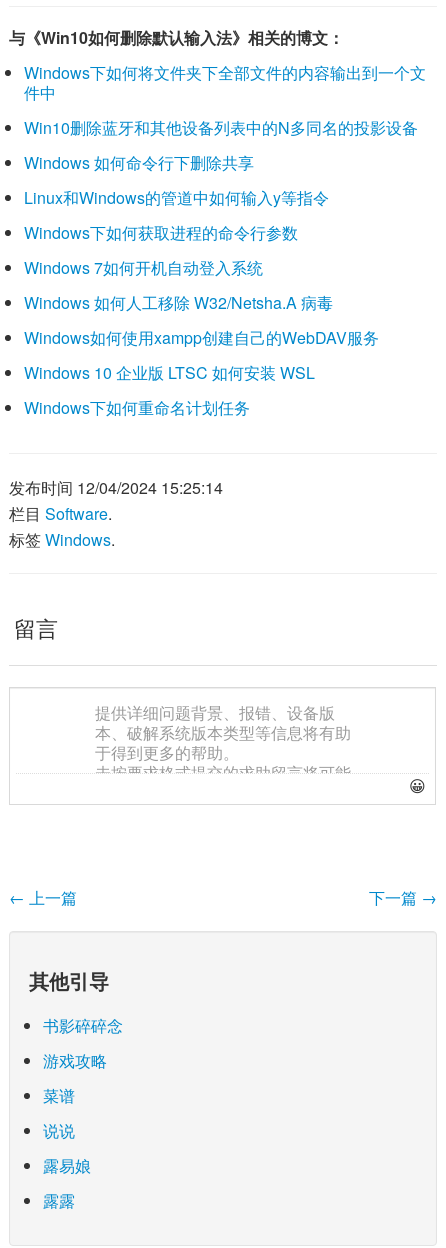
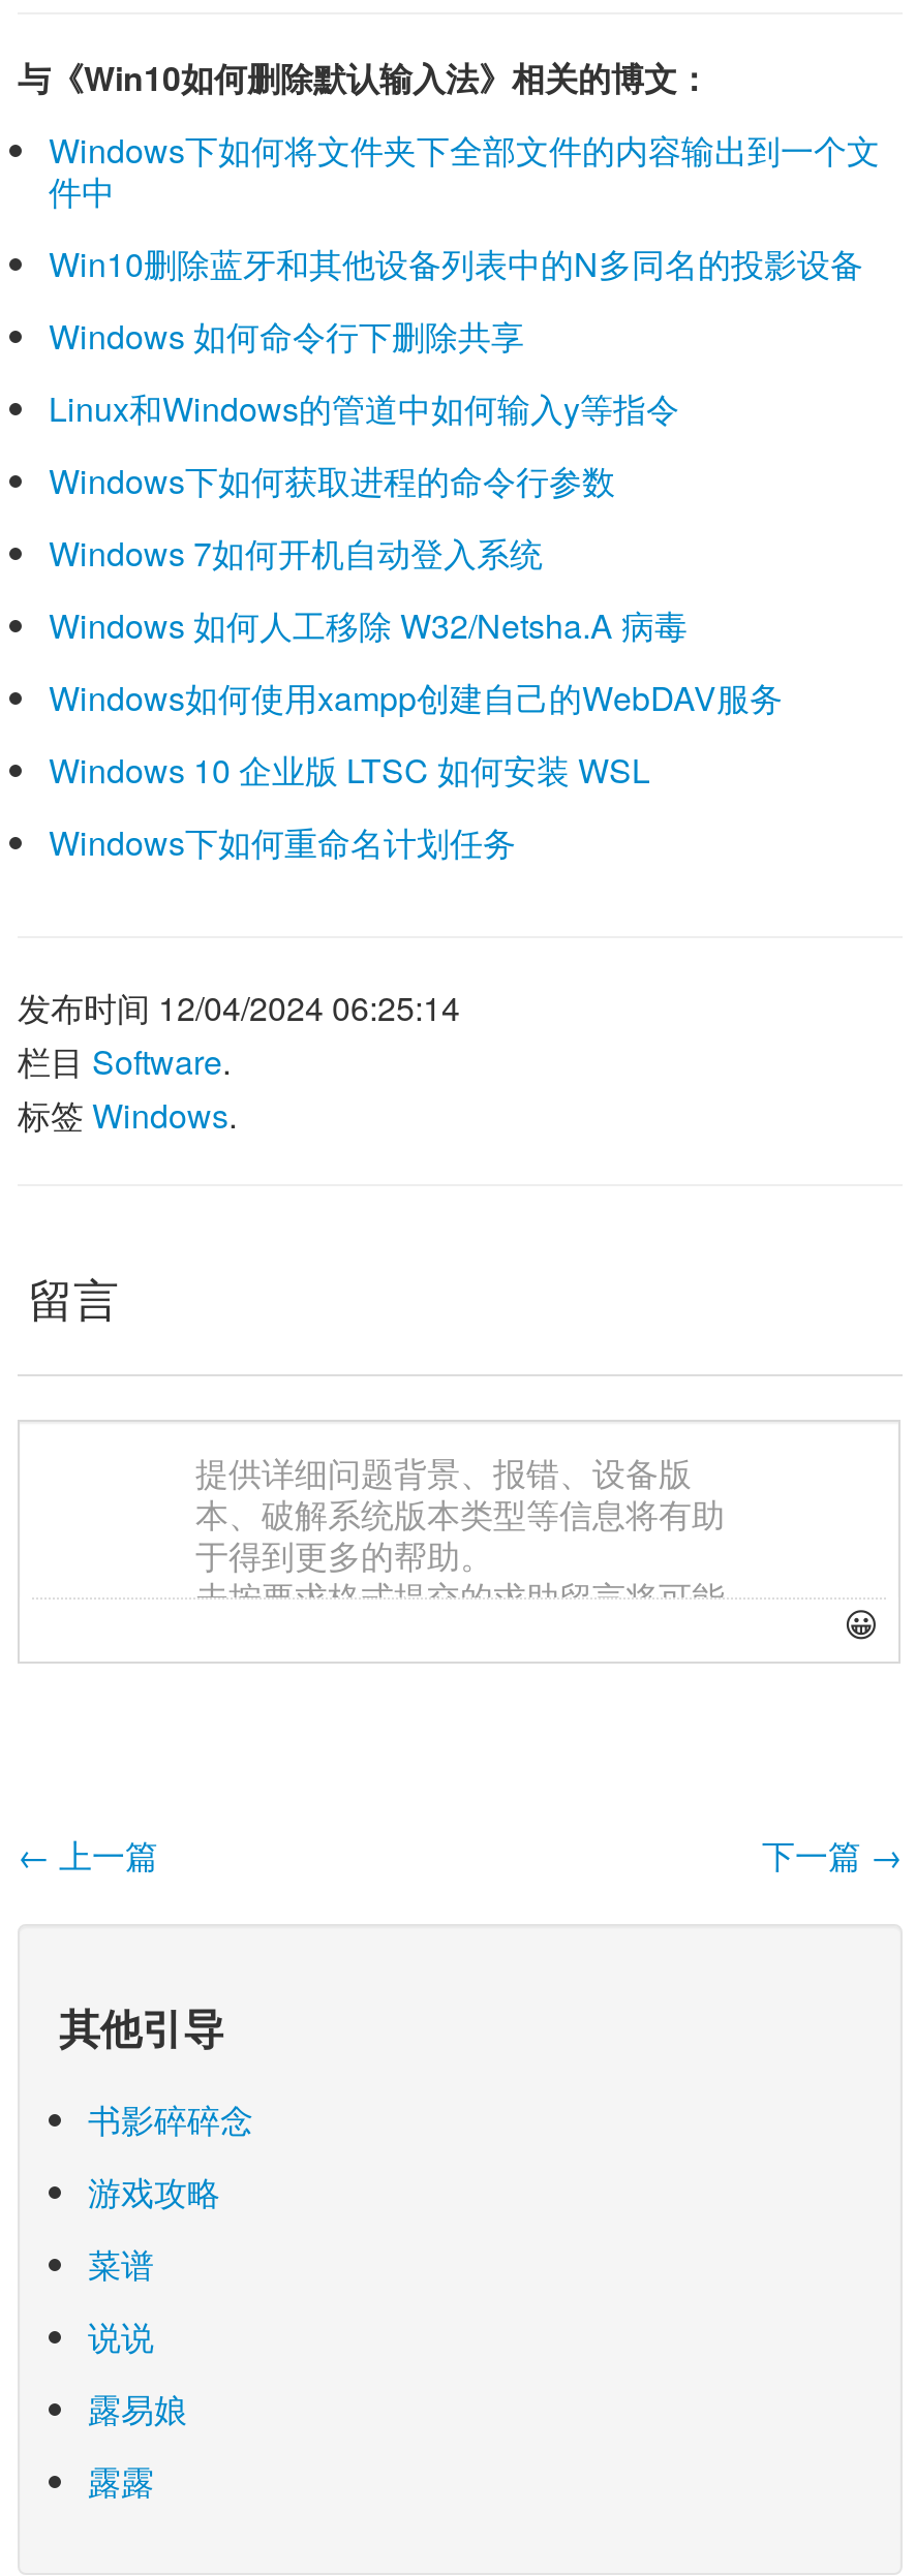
- 发布时间 12/04/2024 15:25:14
+ 发布时间 12/04/2024 06:25:14
